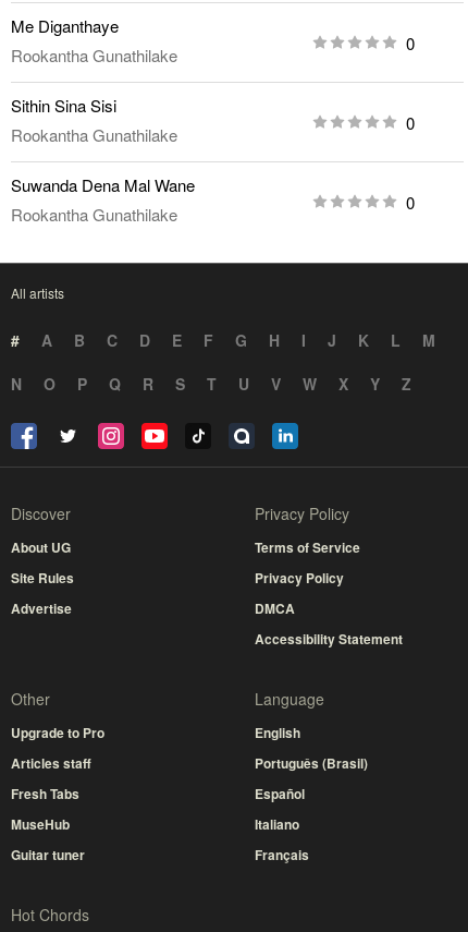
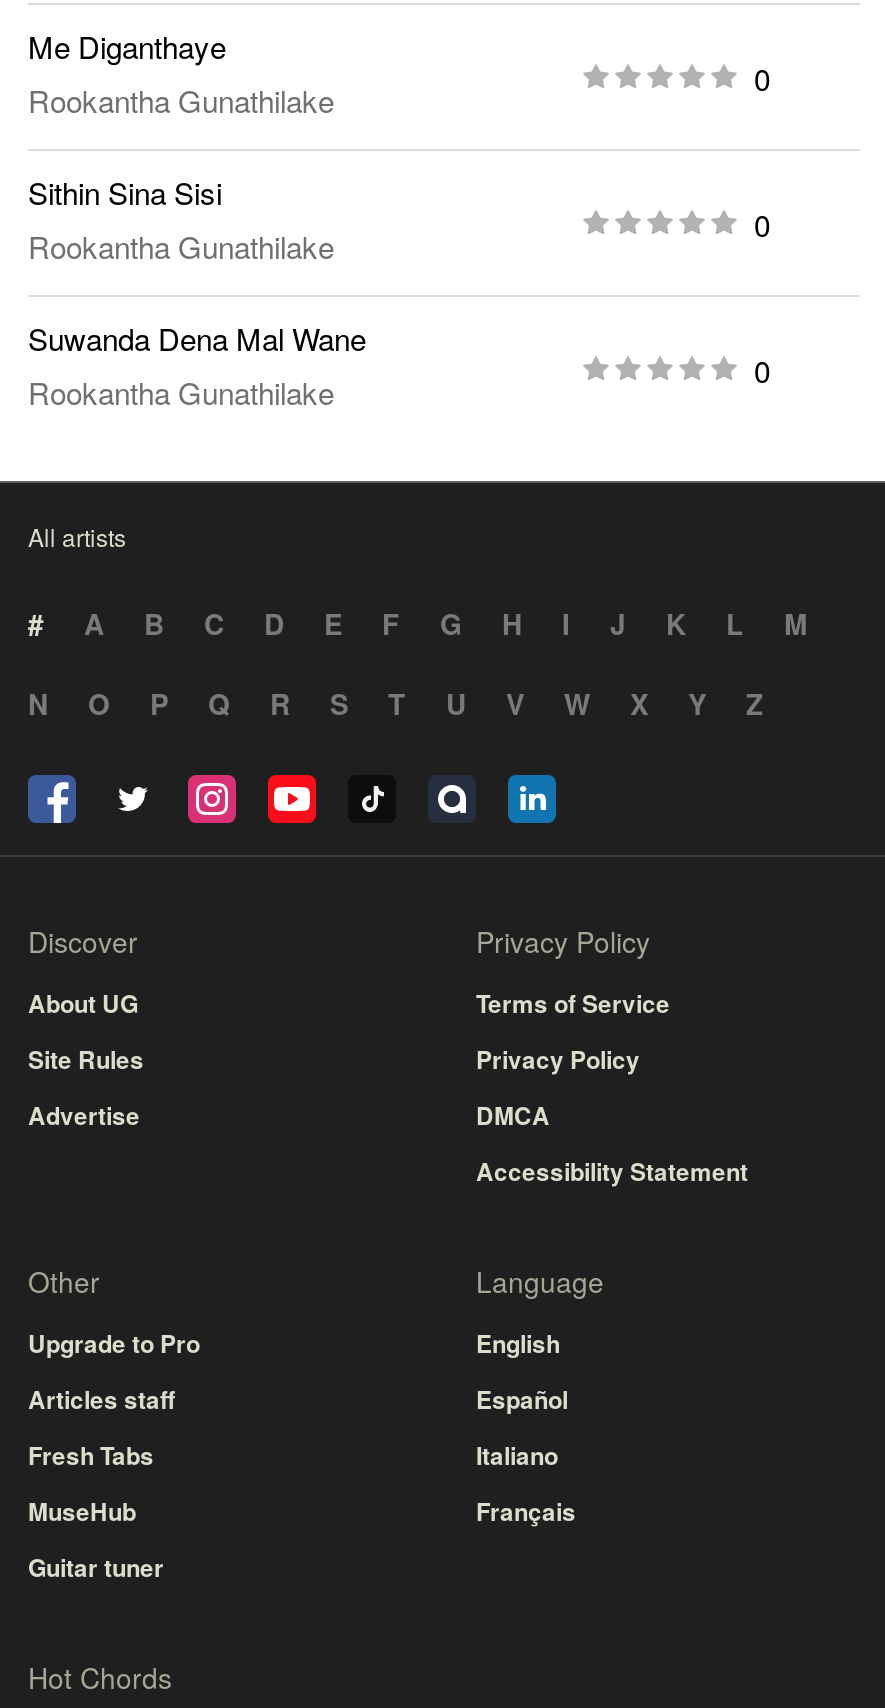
- Português (Brasil)

moved up: Español | Italiano | Français
